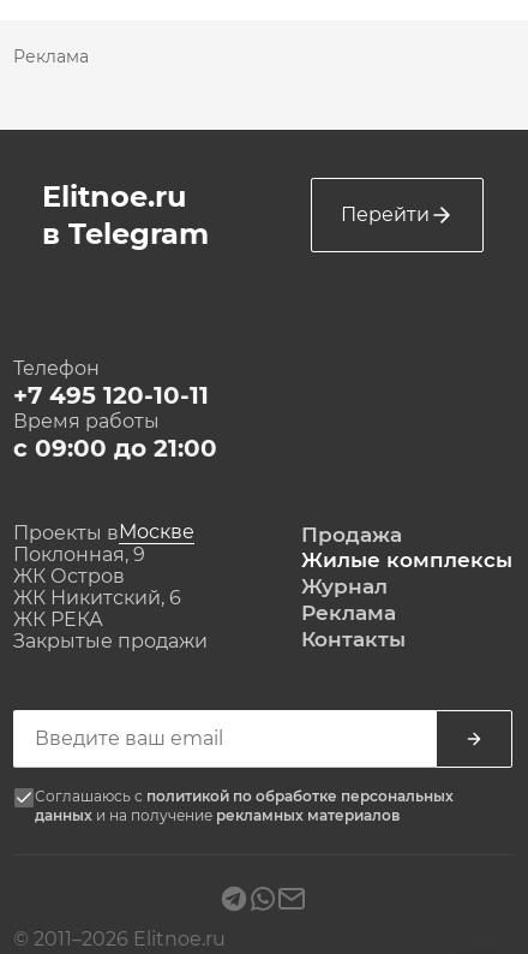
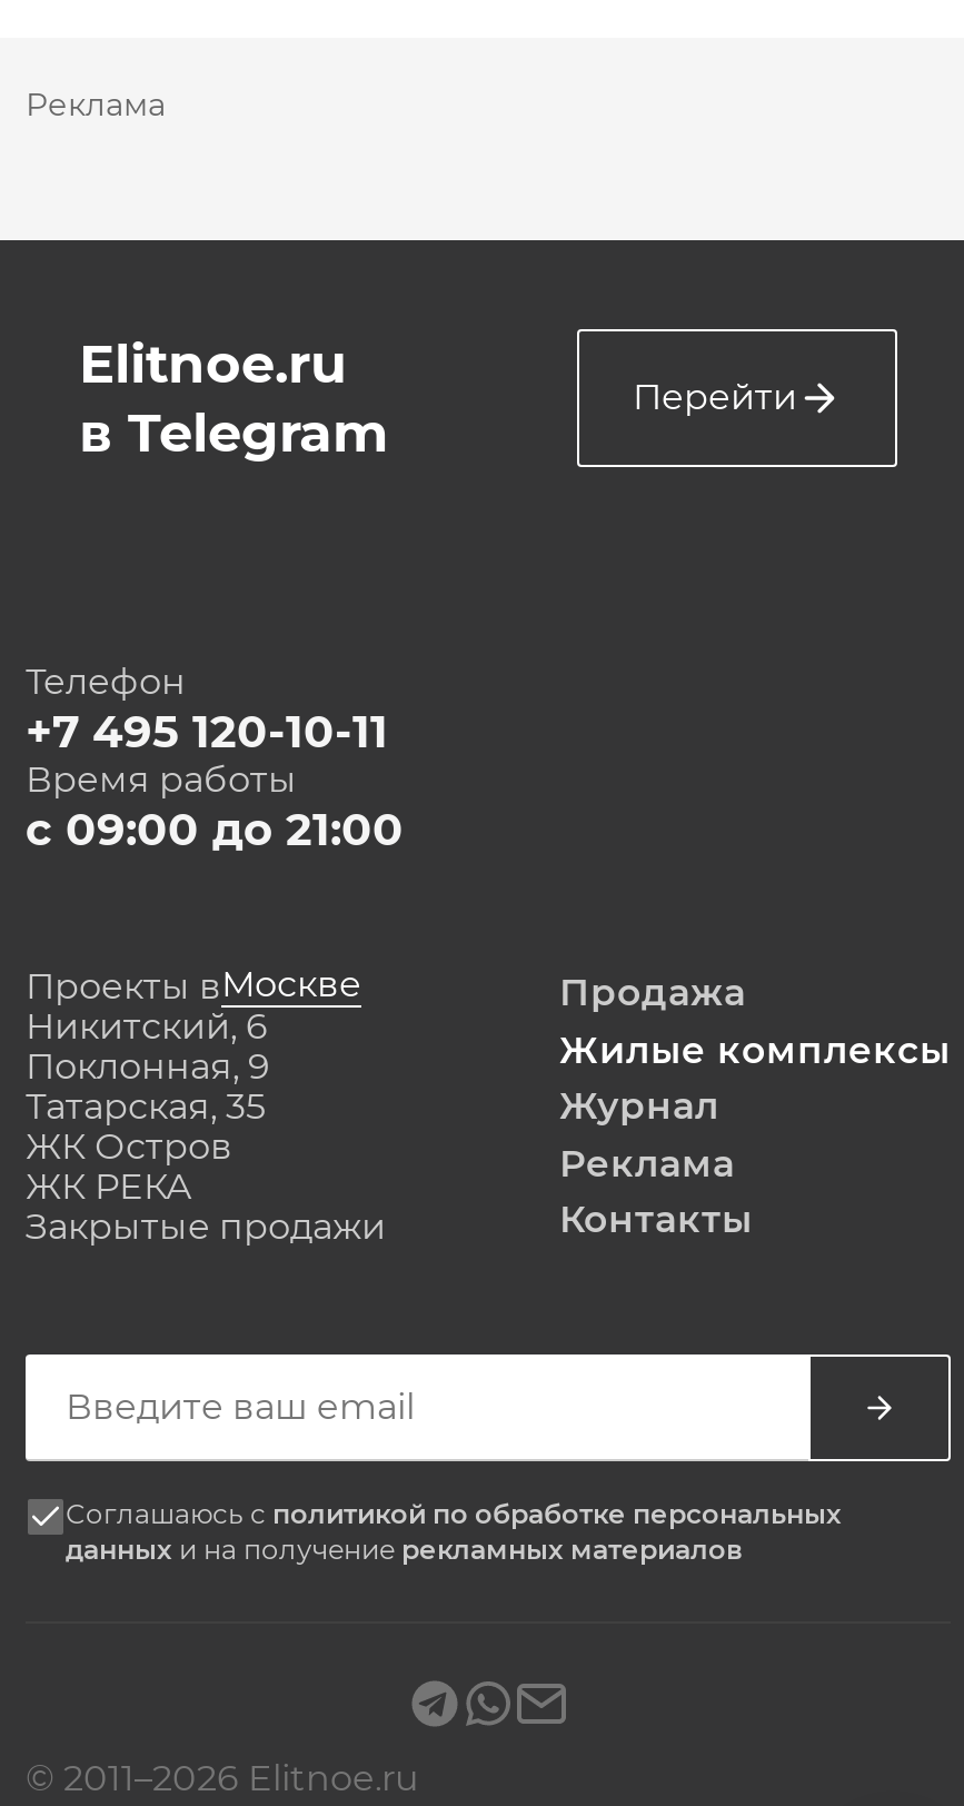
+ Никитский, 6

moved down: ЖК Остров

- ЖК Никитский, 6

+ Татарская, 35
